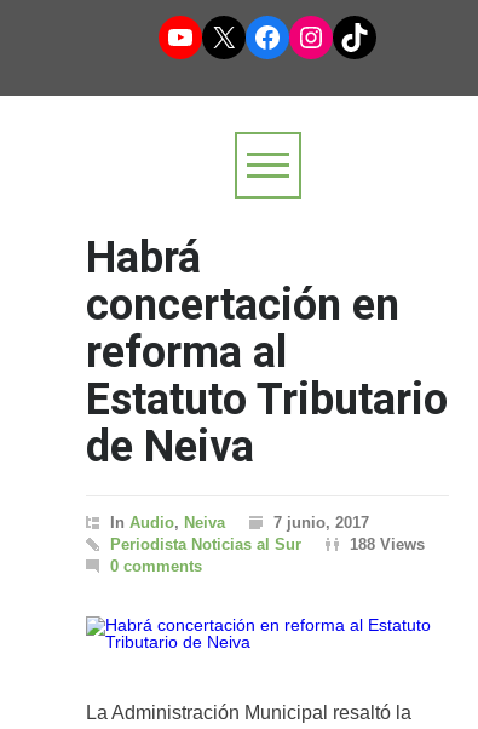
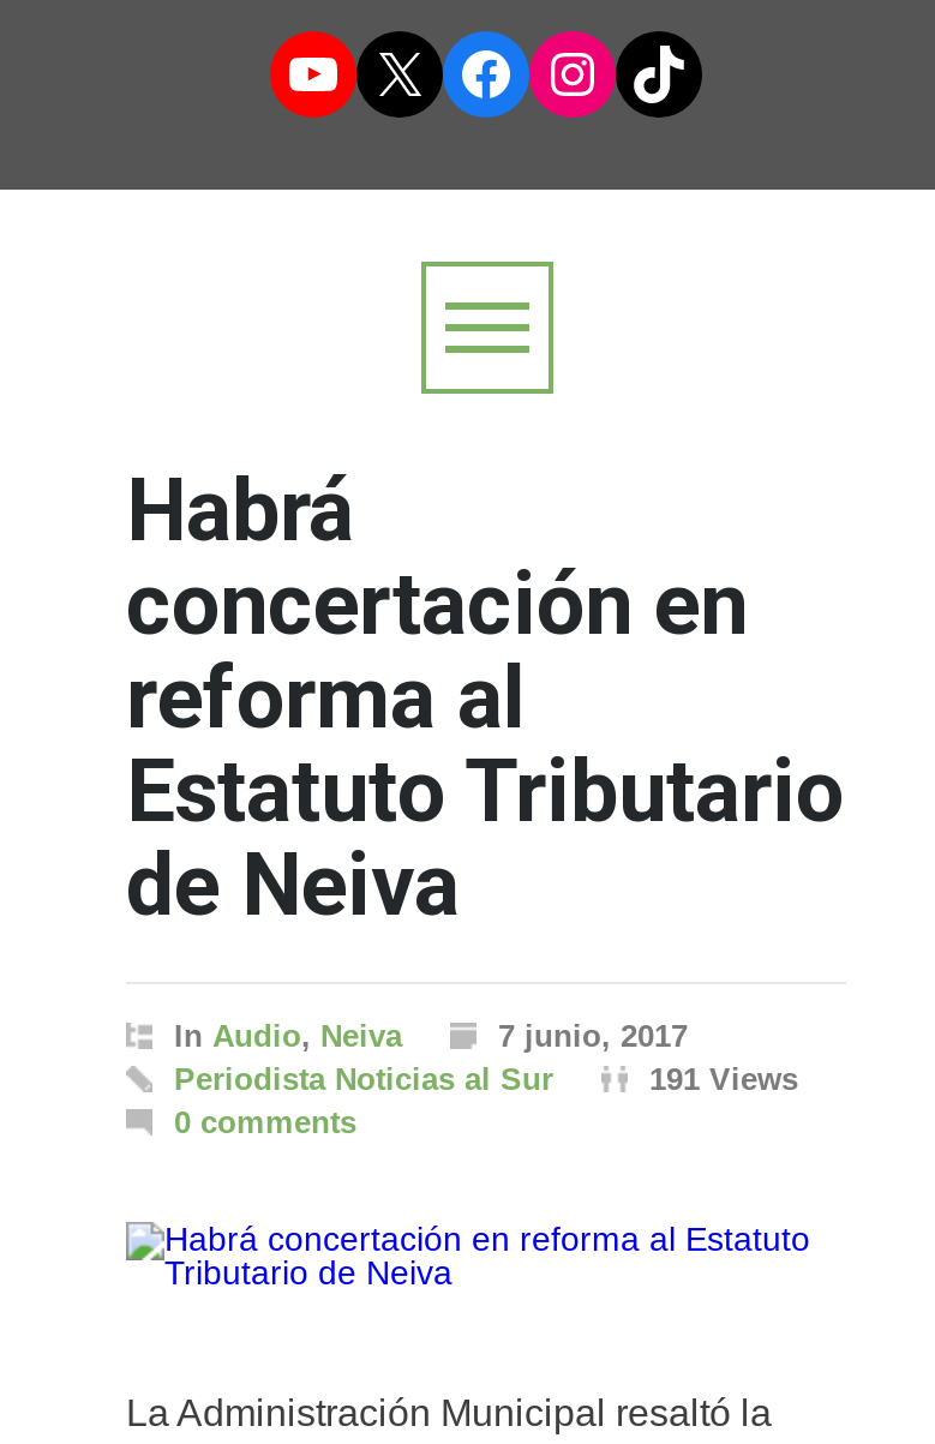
- 188 Views
+ 191 Views
